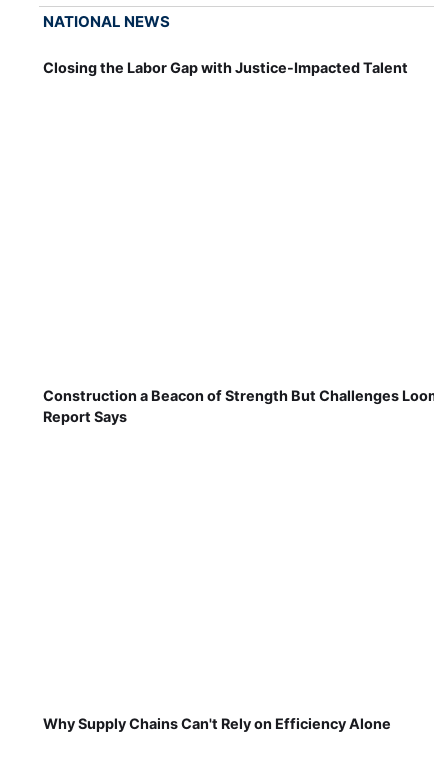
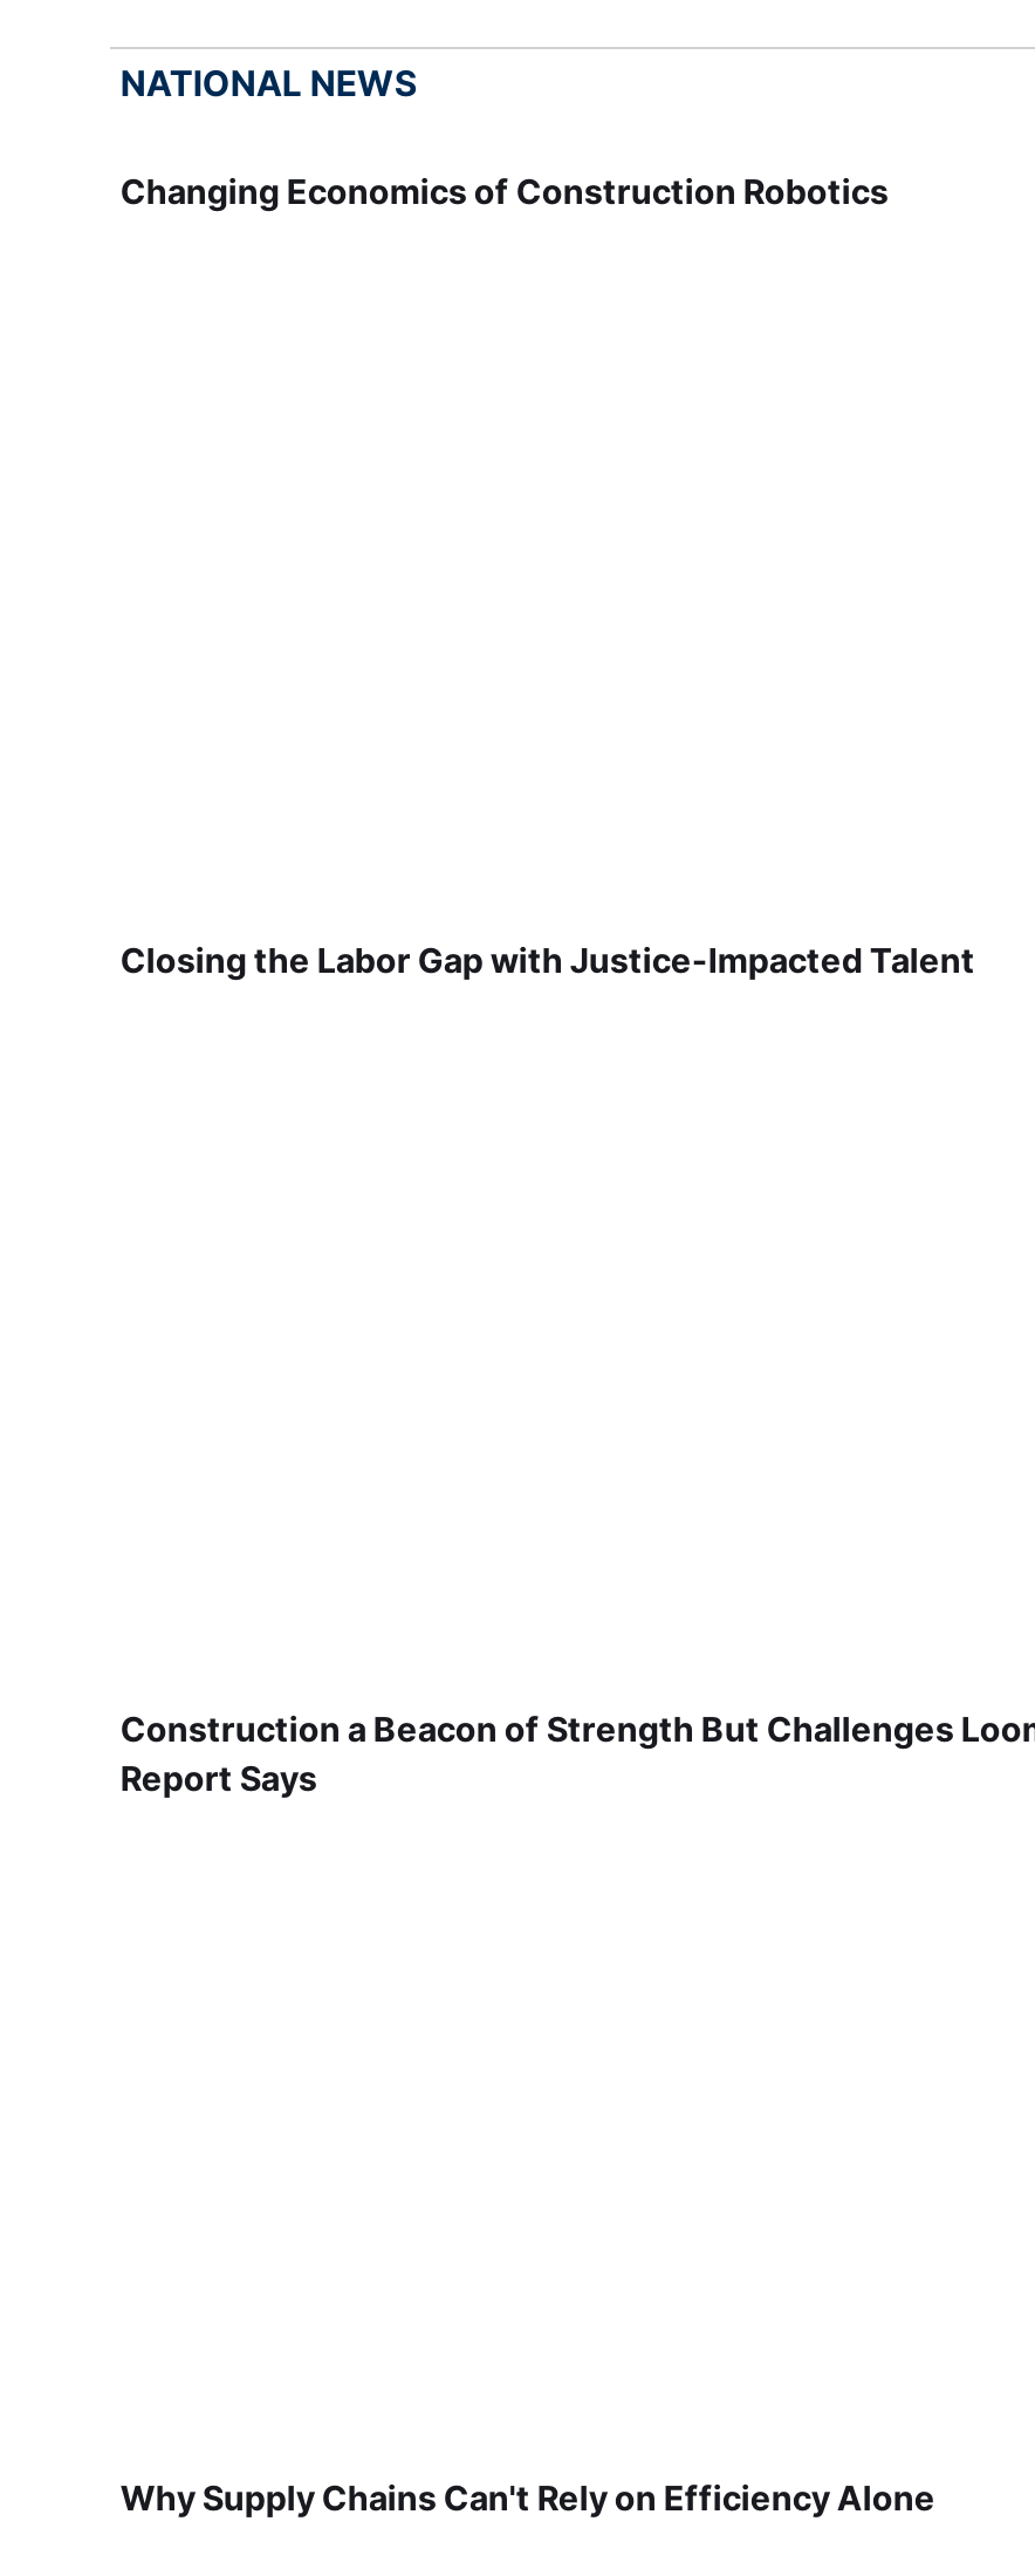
+ Changing Economics of Construction Robotics
